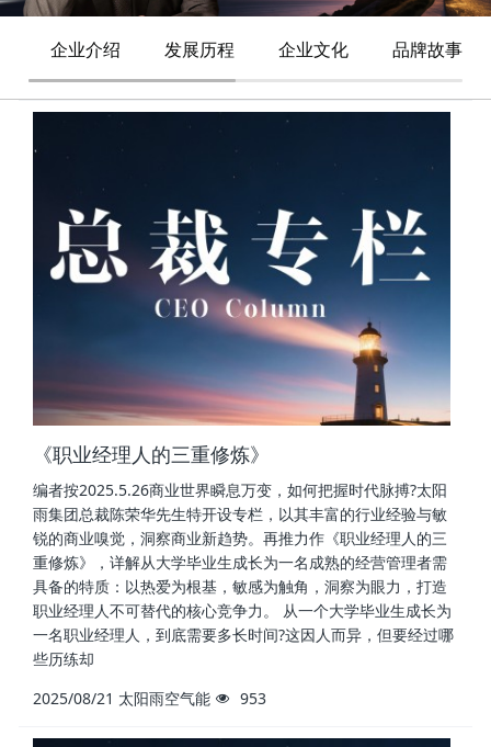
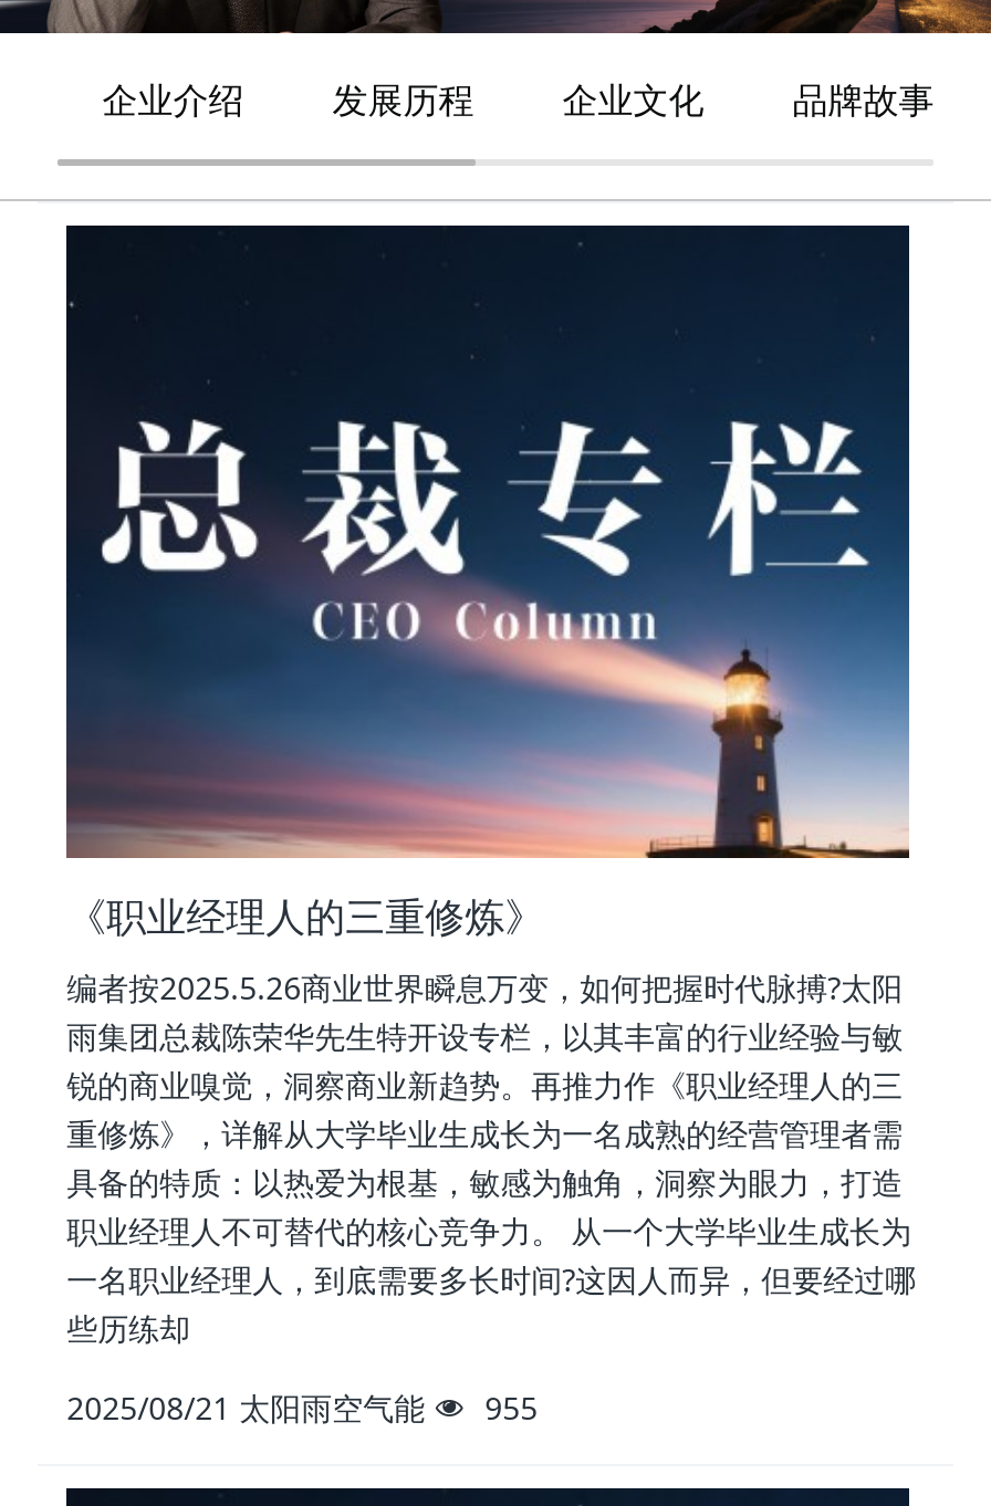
- 2025/08/21 太阳雨空气能 953
+ 2025/08/21 太阳雨空气能 955
